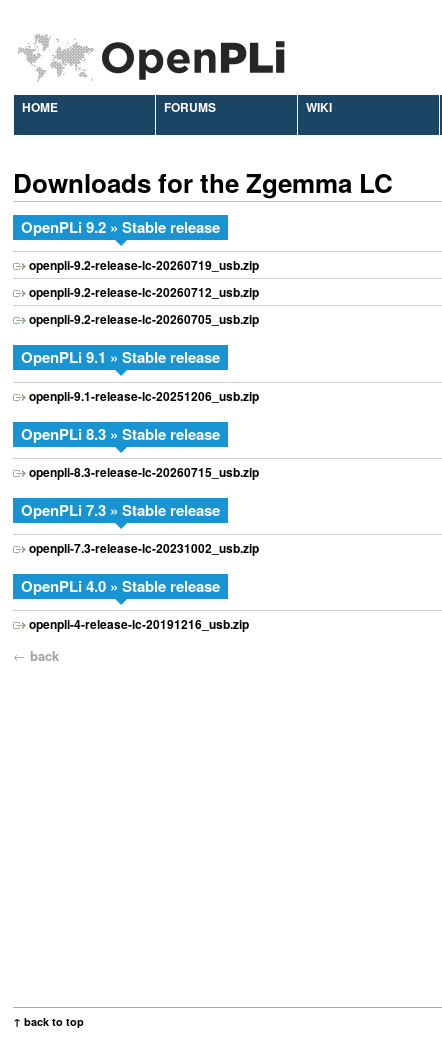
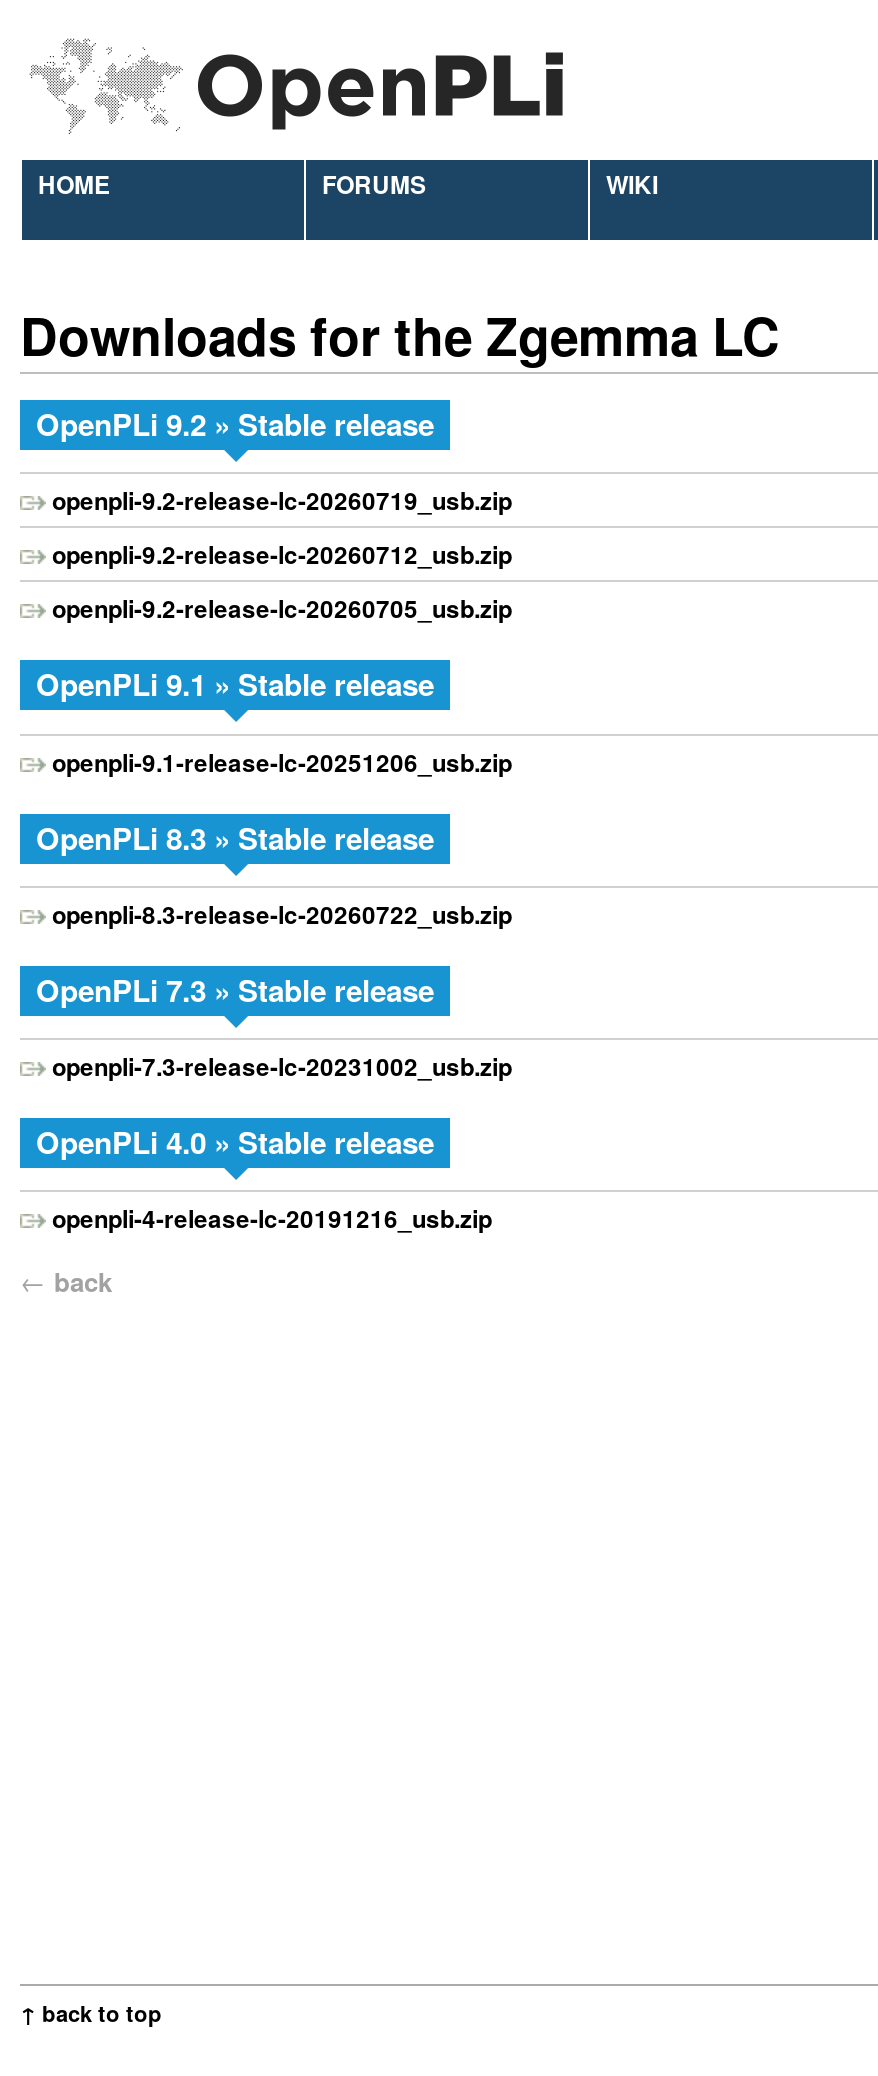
- openpli-8.3-release-lc-20260715_usb.zip
+ openpli-8.3-release-lc-20260722_usb.zip
